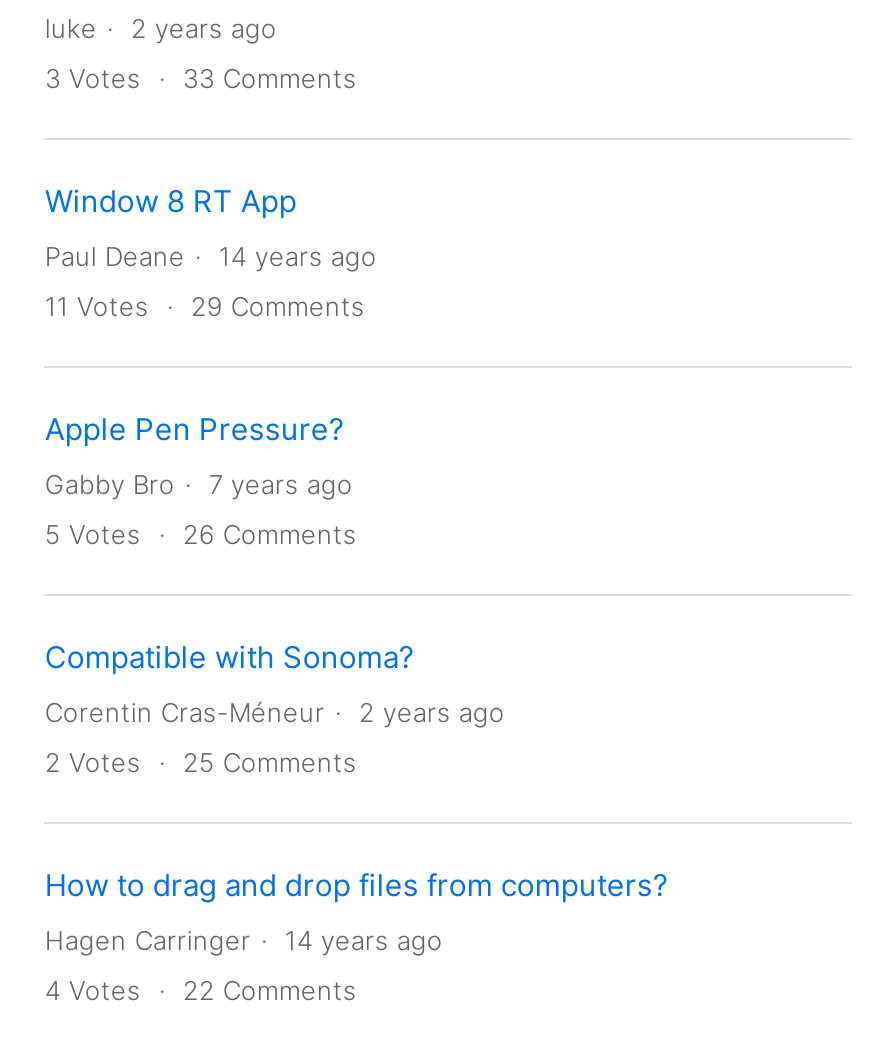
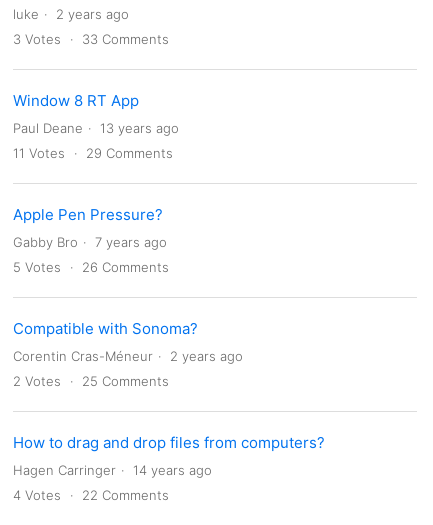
- Paul Deane 14 years ago
+ Paul Deane 13 years ago
